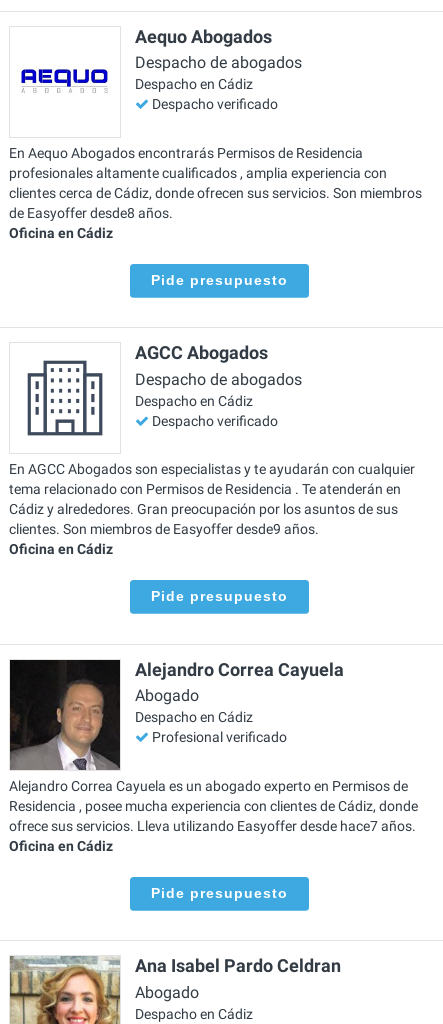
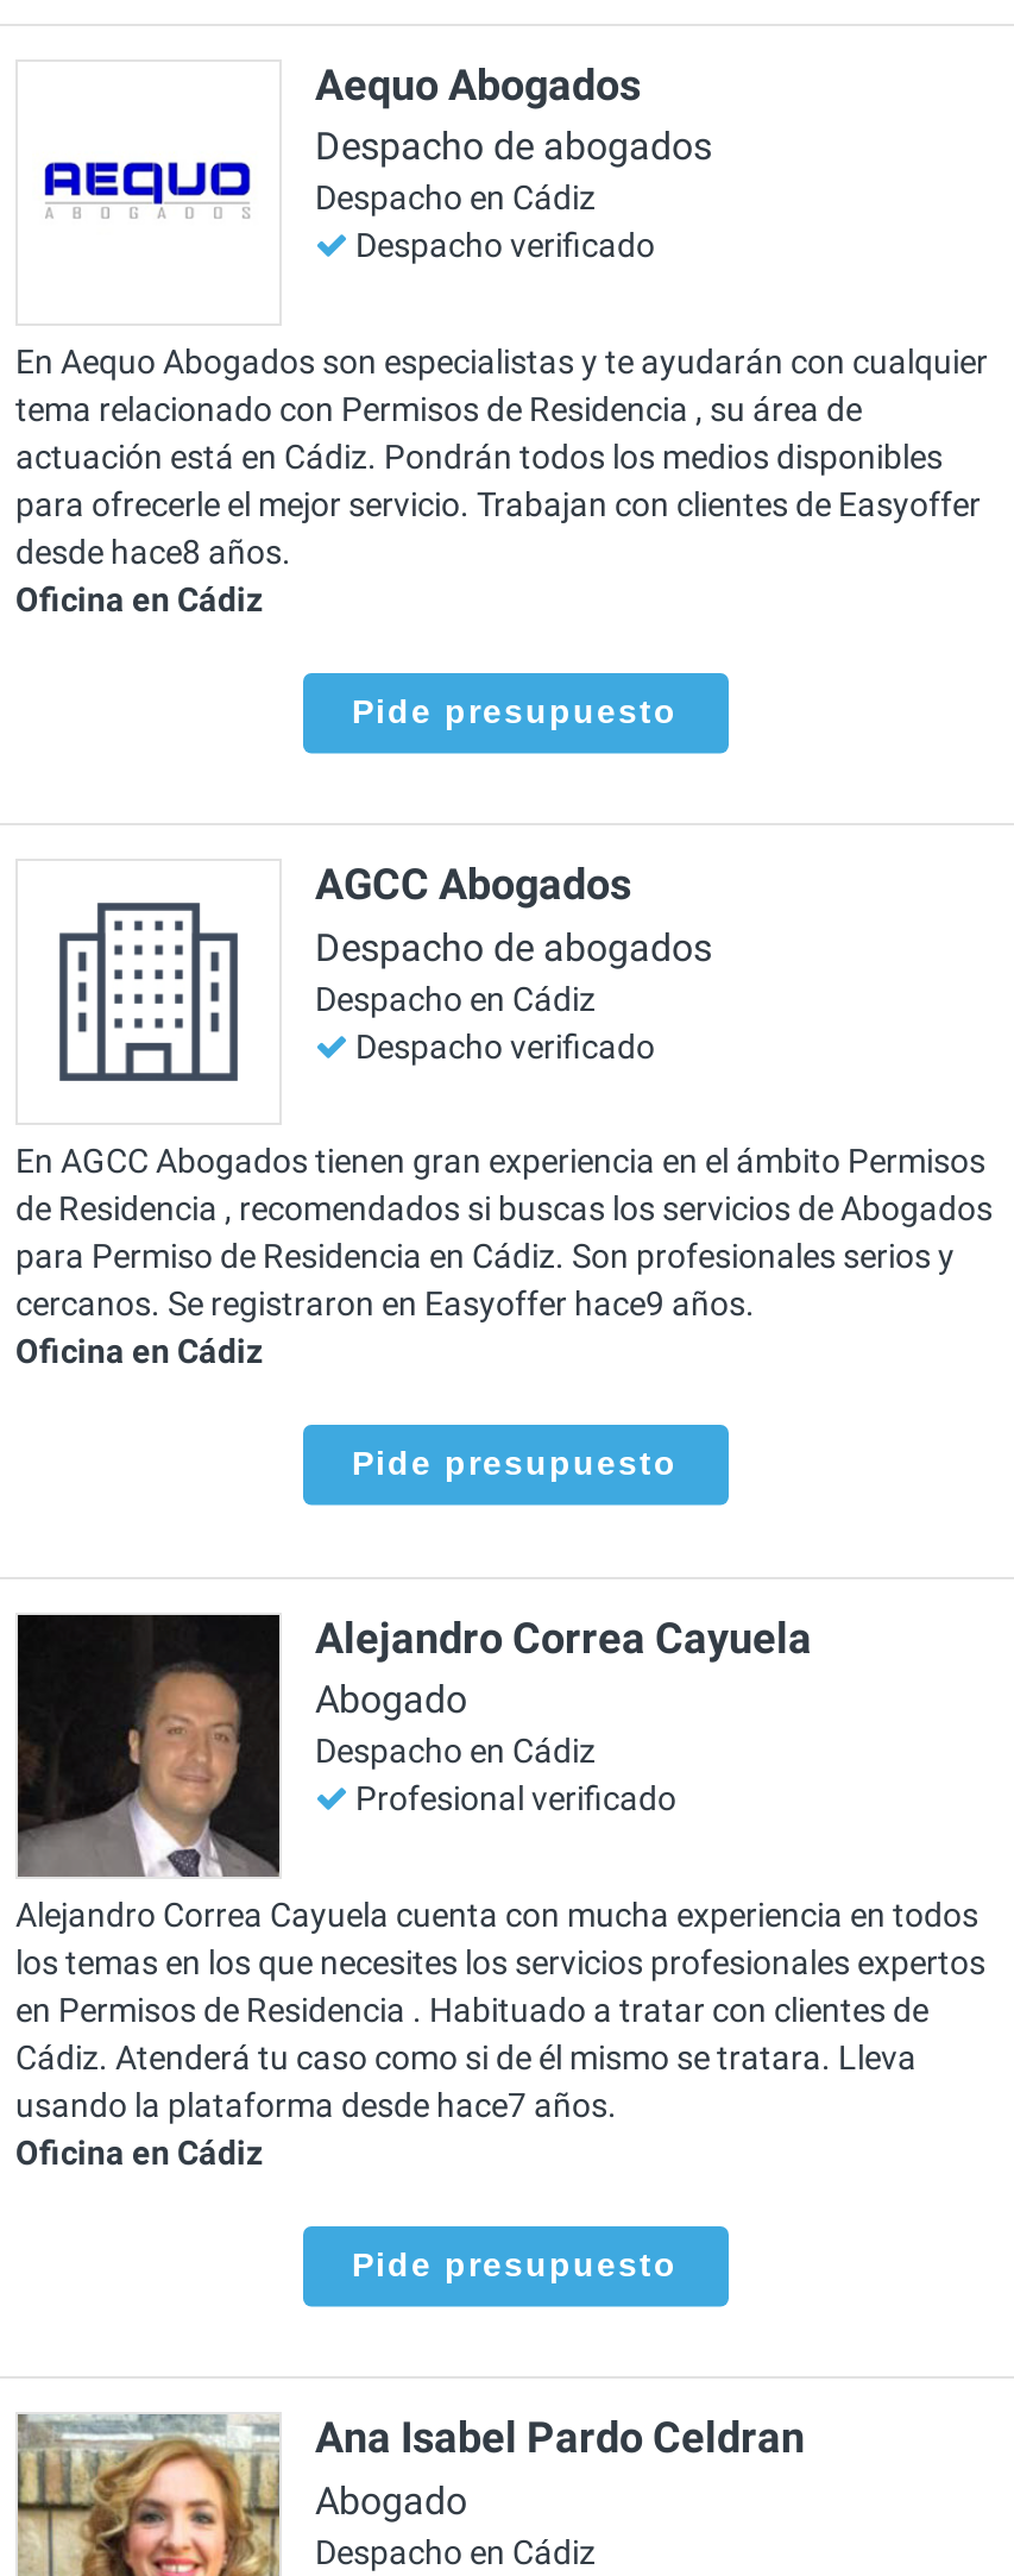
- En Aequo Abogados encontrarás Permisos de Residencia
- profesionales altamente cualificados , amplia experiencia con
- clientes cerca de Cádiz, donde ofrecen sus servicios. Son miembros
- de Easyoffer desde8 años.
+ En Aequo Abogados son especialistas y te ayudarán con cualquier
+ tema relacionado con Permisos de Residencia , su área de
+ actuación está en Cádiz. Pondrán todos los medios disponibles
+ para ofrecerle el mejor servicio. Trabajan con clientes de Easyoffer
+ desde hace8 años.

- En AGCC Abogados son especialistas y te ayudarán con cualquier
- tema relacionado con Permisos de Residencia . Te atenderán en
- Cádiz y alrededores. Gran preocupación por los asuntos de sus
- clientes. Son miembros de Easyoffer desde9 años.
+ En AGCC Abogados tienen gran experiencia en el ámbito Permisos
+ de Residencia , recomendados si buscas los servicios de Abogados
+ para Permiso de Residencia en Cádiz. Son profesionales serios y
+ cercanos. Se registraron en Easyoffer hace9 años.

- Alejandro Correa Cayuela es un abogado experto en Permisos de
- Residencia , posee mucha experiencia con clientes de Cádiz, donde
- ofrece sus servicios. Lleva utilizando Easyoffer desde hace7 años.
+ Alejandro Correa Cayuela cuenta con mucha experiencia en todos
+ los temas en los que necesites los servicios profesionales expertos
+ en Permisos de Residencia . Habituado a tratar con clientes de
+ Cádiz. Atenderá tu caso como si de él mismo se tratara. Lleva
+ usando la plataforma desde hace7 años.
